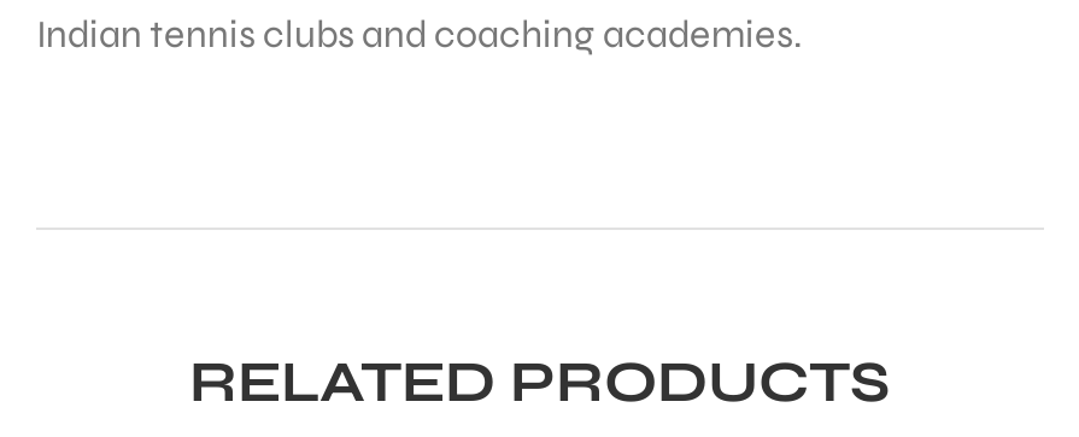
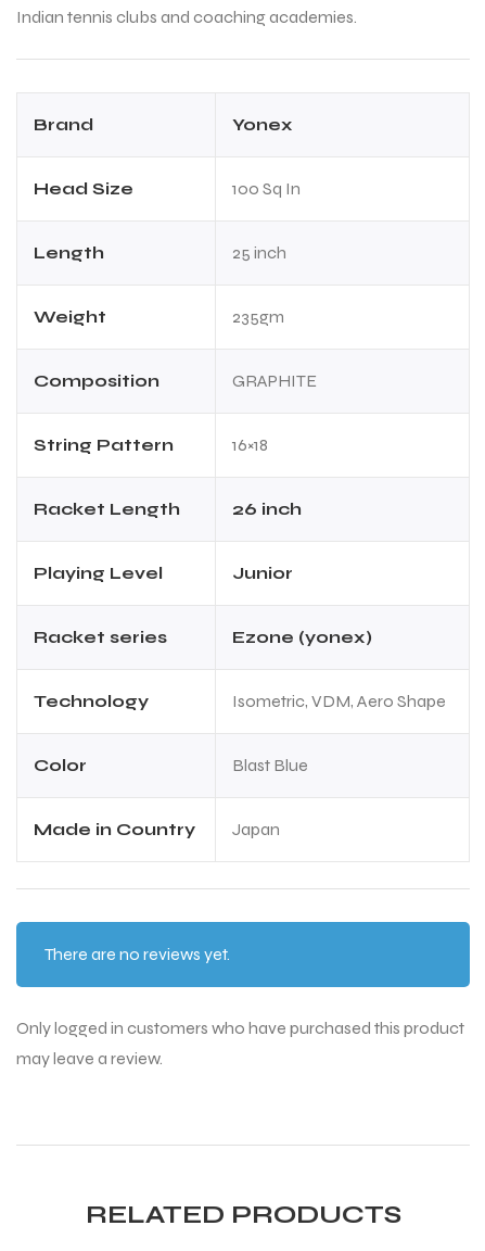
+ Only logged in customers who have purchased this product
+ may leave a review.

+ Brand
+ Yonex
+ Head Size
+ 100 Sq In
+ Length
+ 25 inch
+ Weight
+ 235gm
+ Composition
+ GRAPHITE
+ String Pattern
+ 16×18
+ Racket Length
+ 26 inch
+ Playing Level
+ Junior
+ Racket series
+ Ezone (yonex)
+ Technology
+ Isometric, VDM, Aero Shape
+ Color
+ Blast Blue
+ Made in Country
+ Japan

+ There are no reviews yet.
